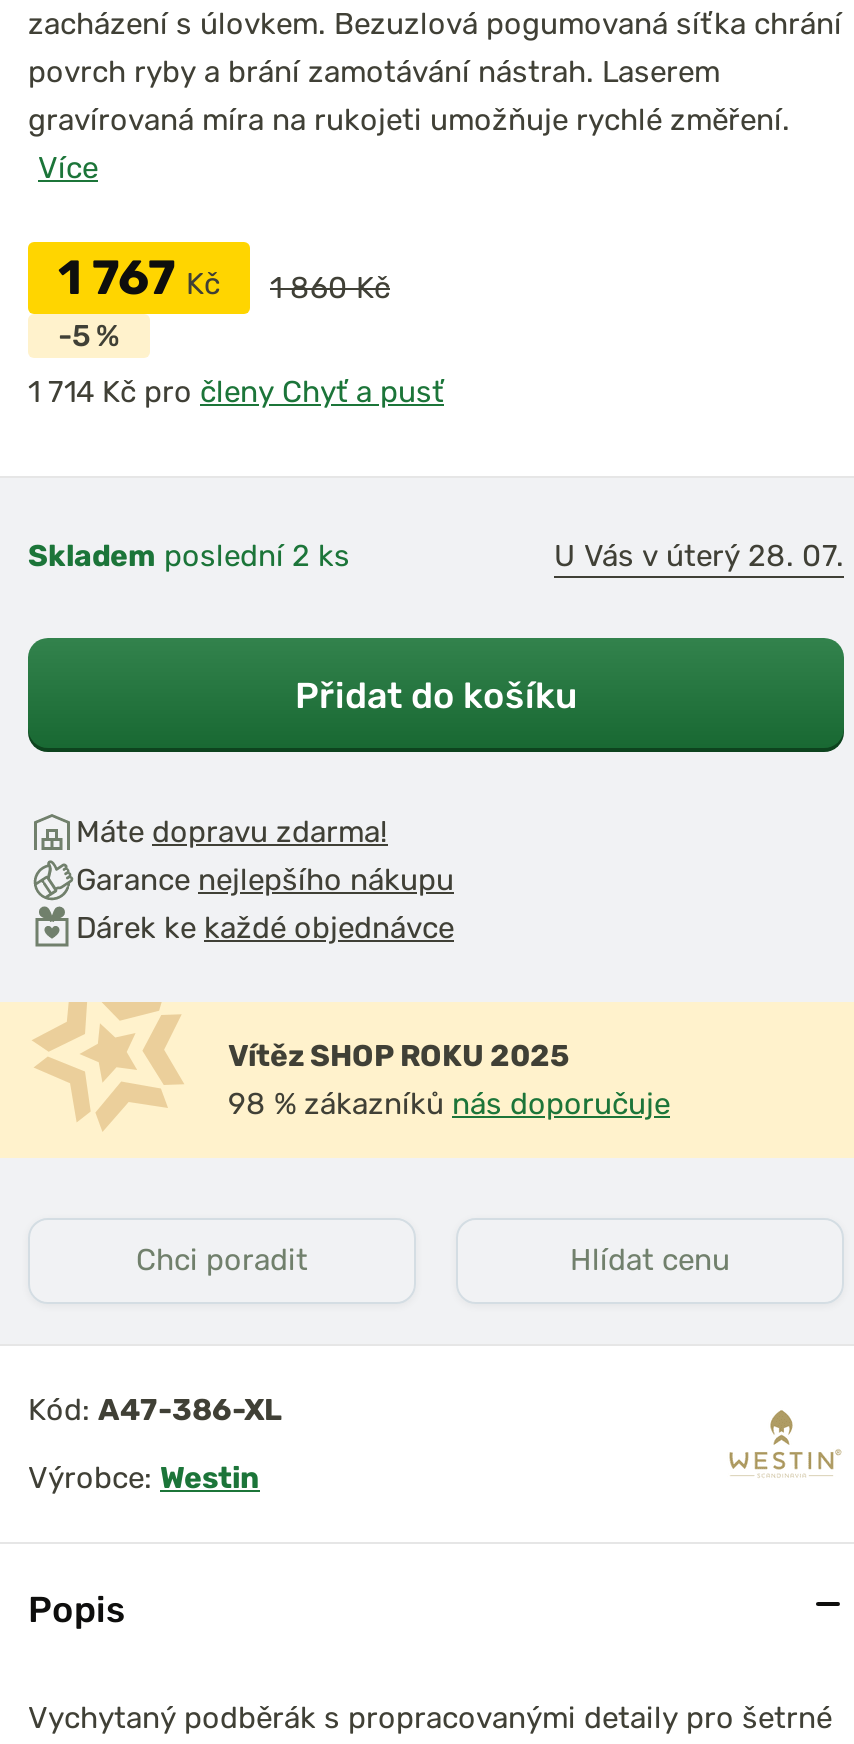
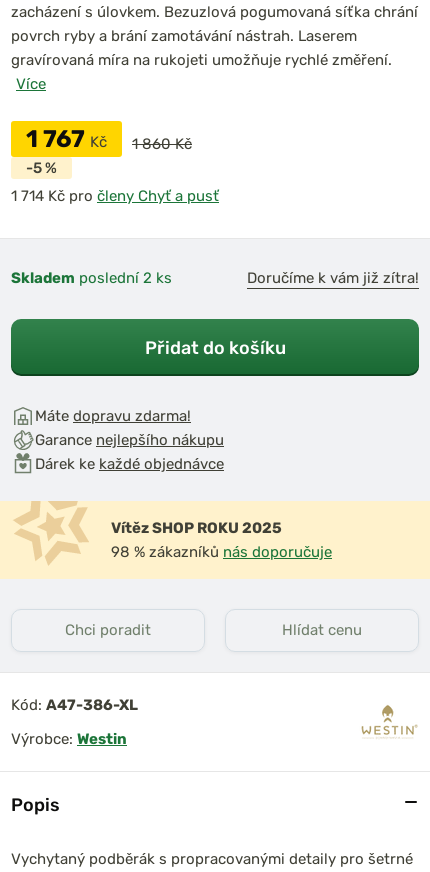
- U Vás v úterý 28. 07.
+ Doručíme k vám již zítra!
